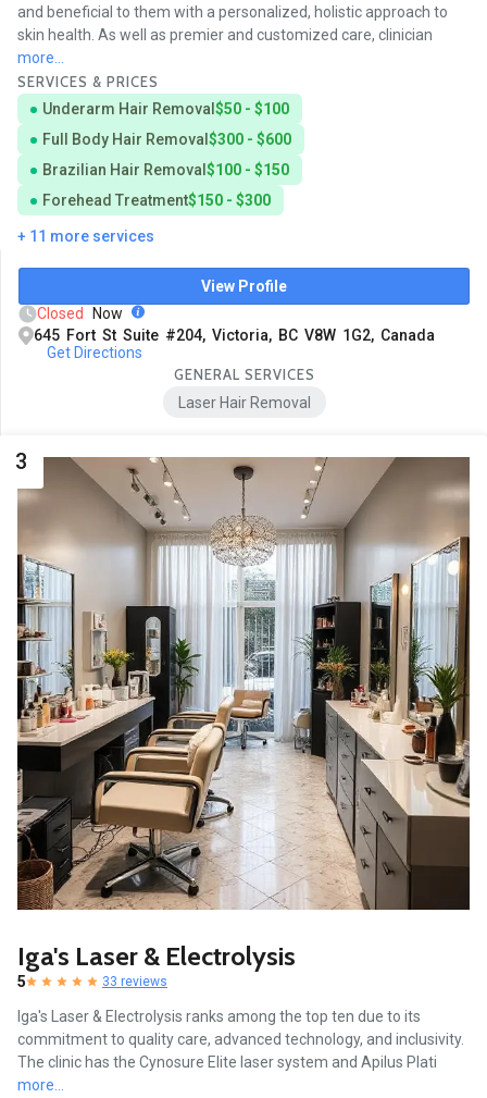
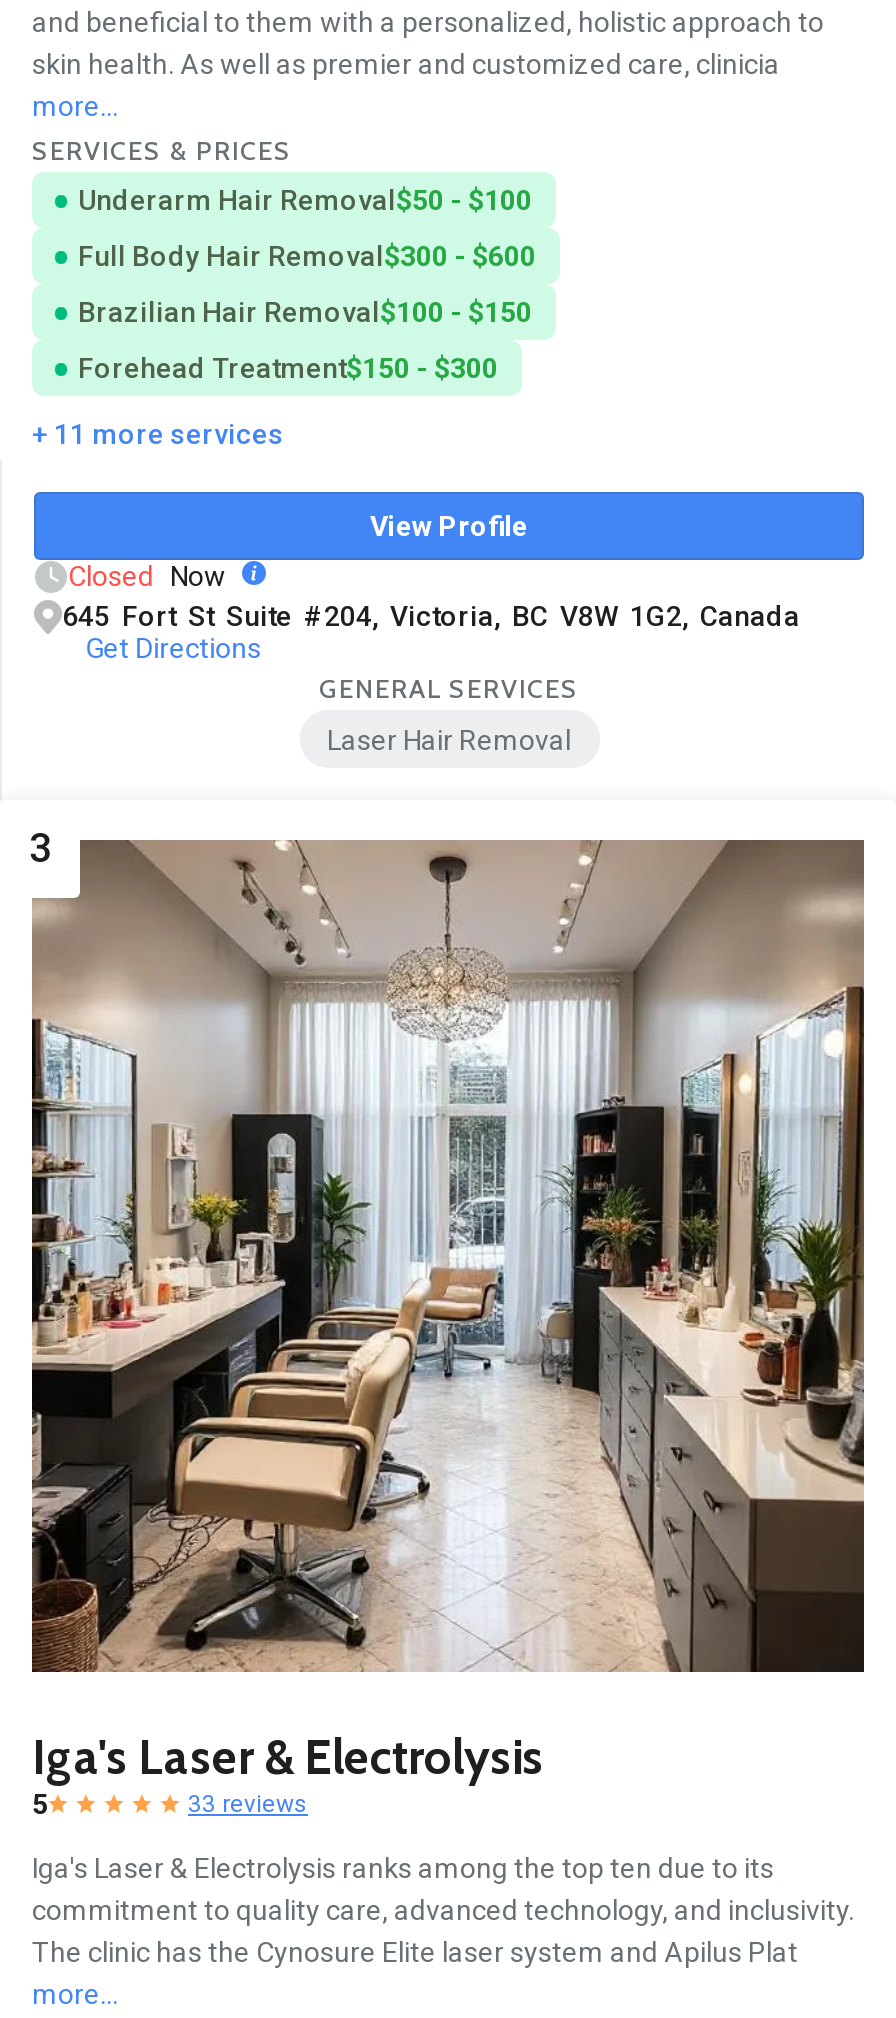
- skin health. As well as premier and customized care, clinician
+ skin health. As well as premier and customized care, clinicia

- The clinic has the Cynosure Elite laser system and Apilus Plati
+ The clinic has the Cynosure Elite laser system and Apilus Plat
